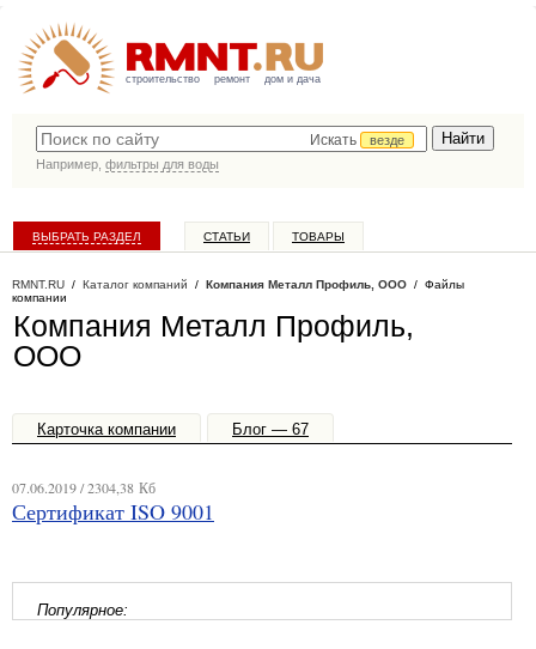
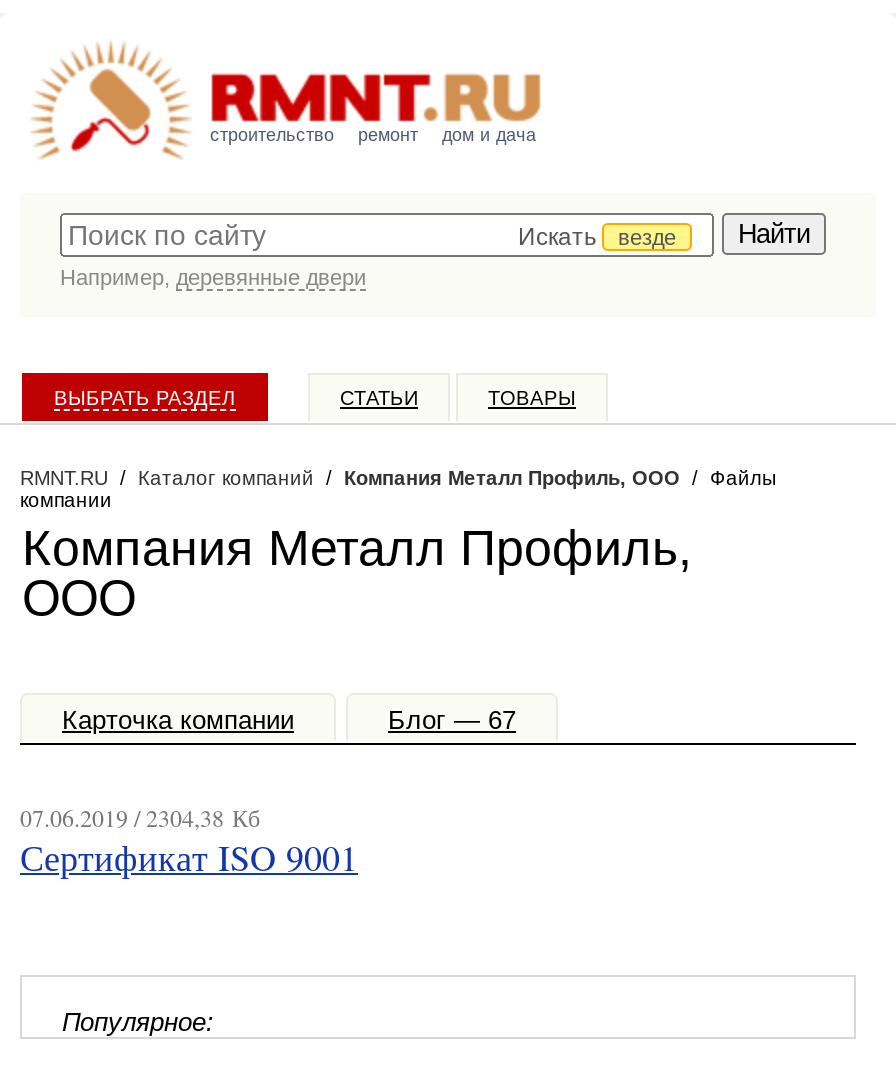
- Например, фильтры для воды
+ Например, деревянные двери
